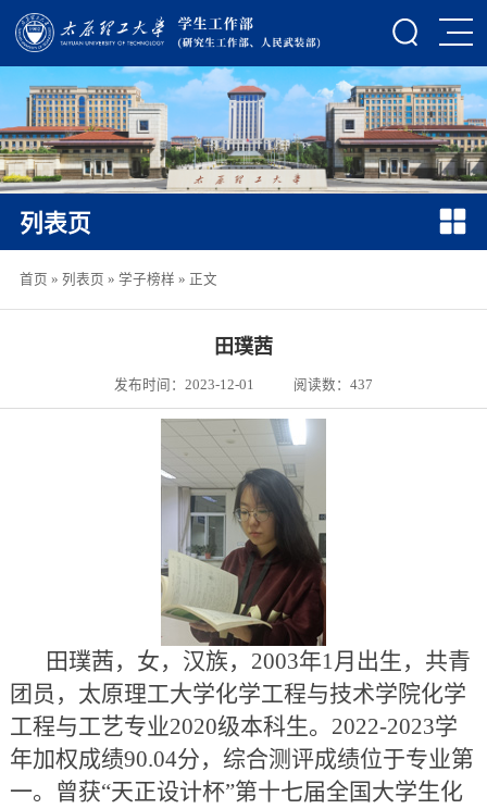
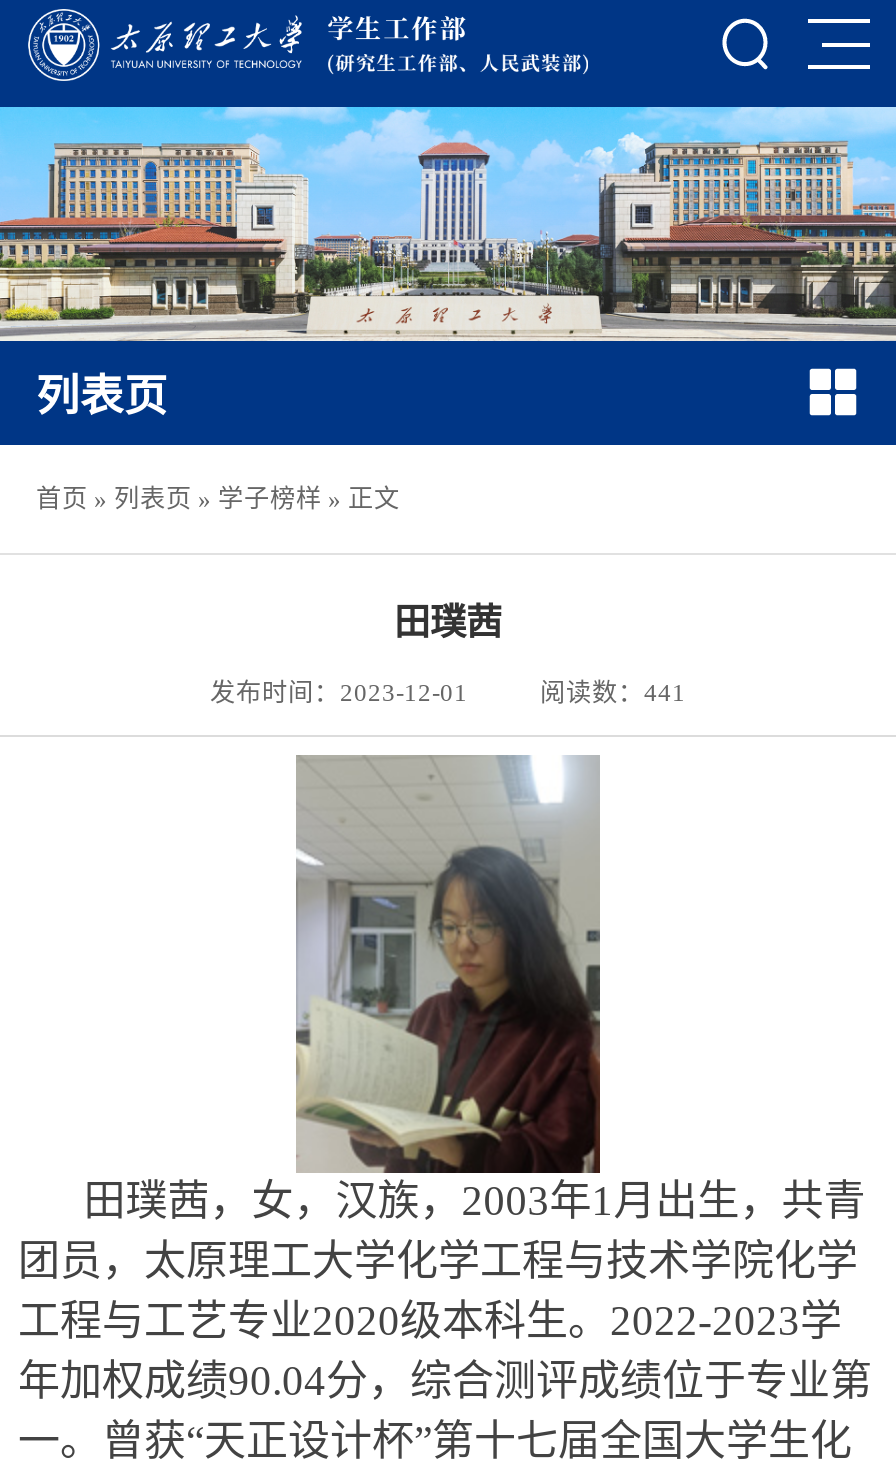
- 阅读数：437
+ 阅读数：441
